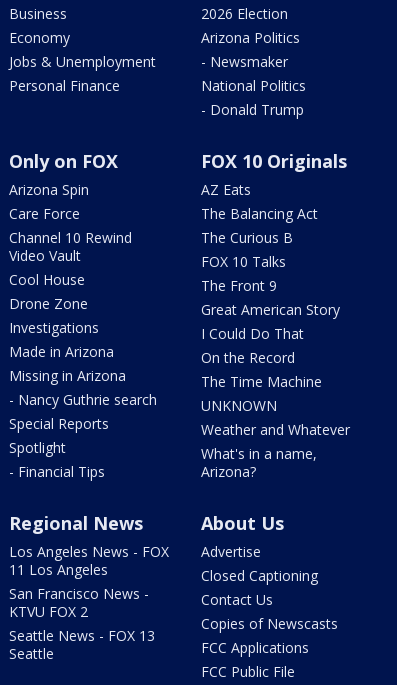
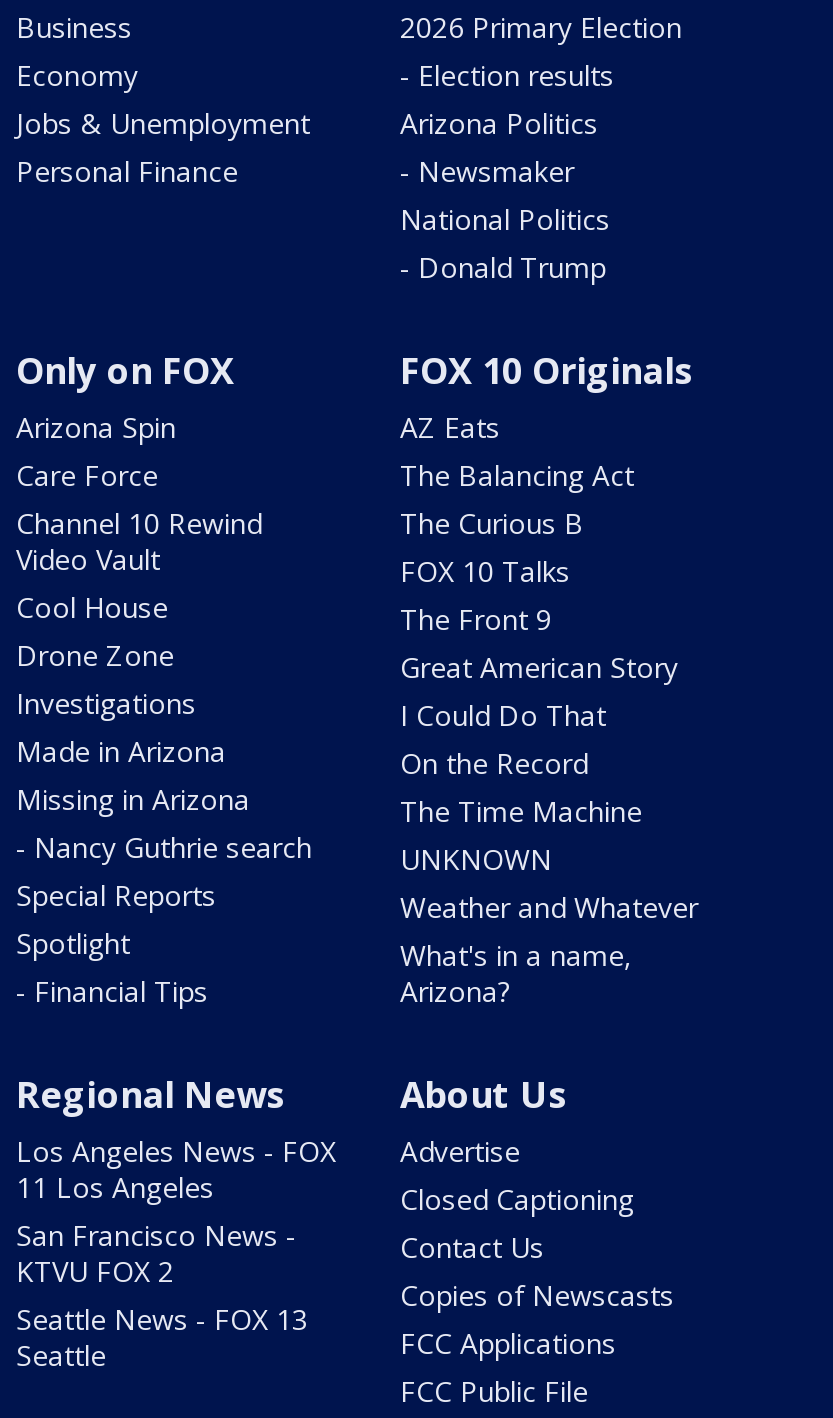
- 2026 Election
+ 2026 Primary Election
+ - Election results
